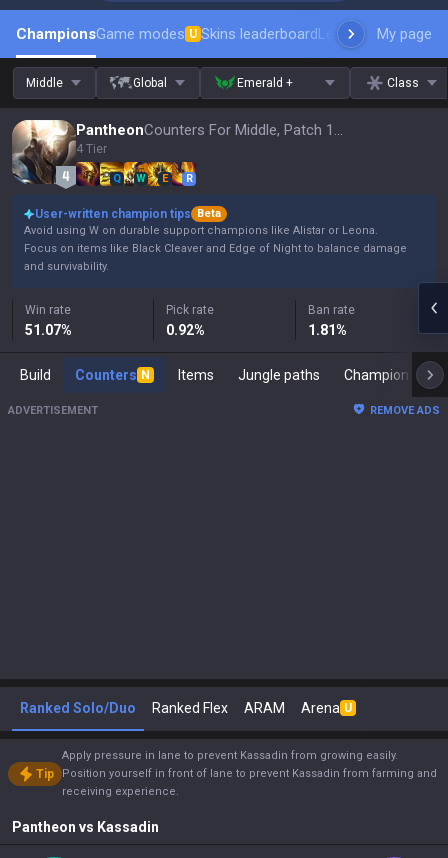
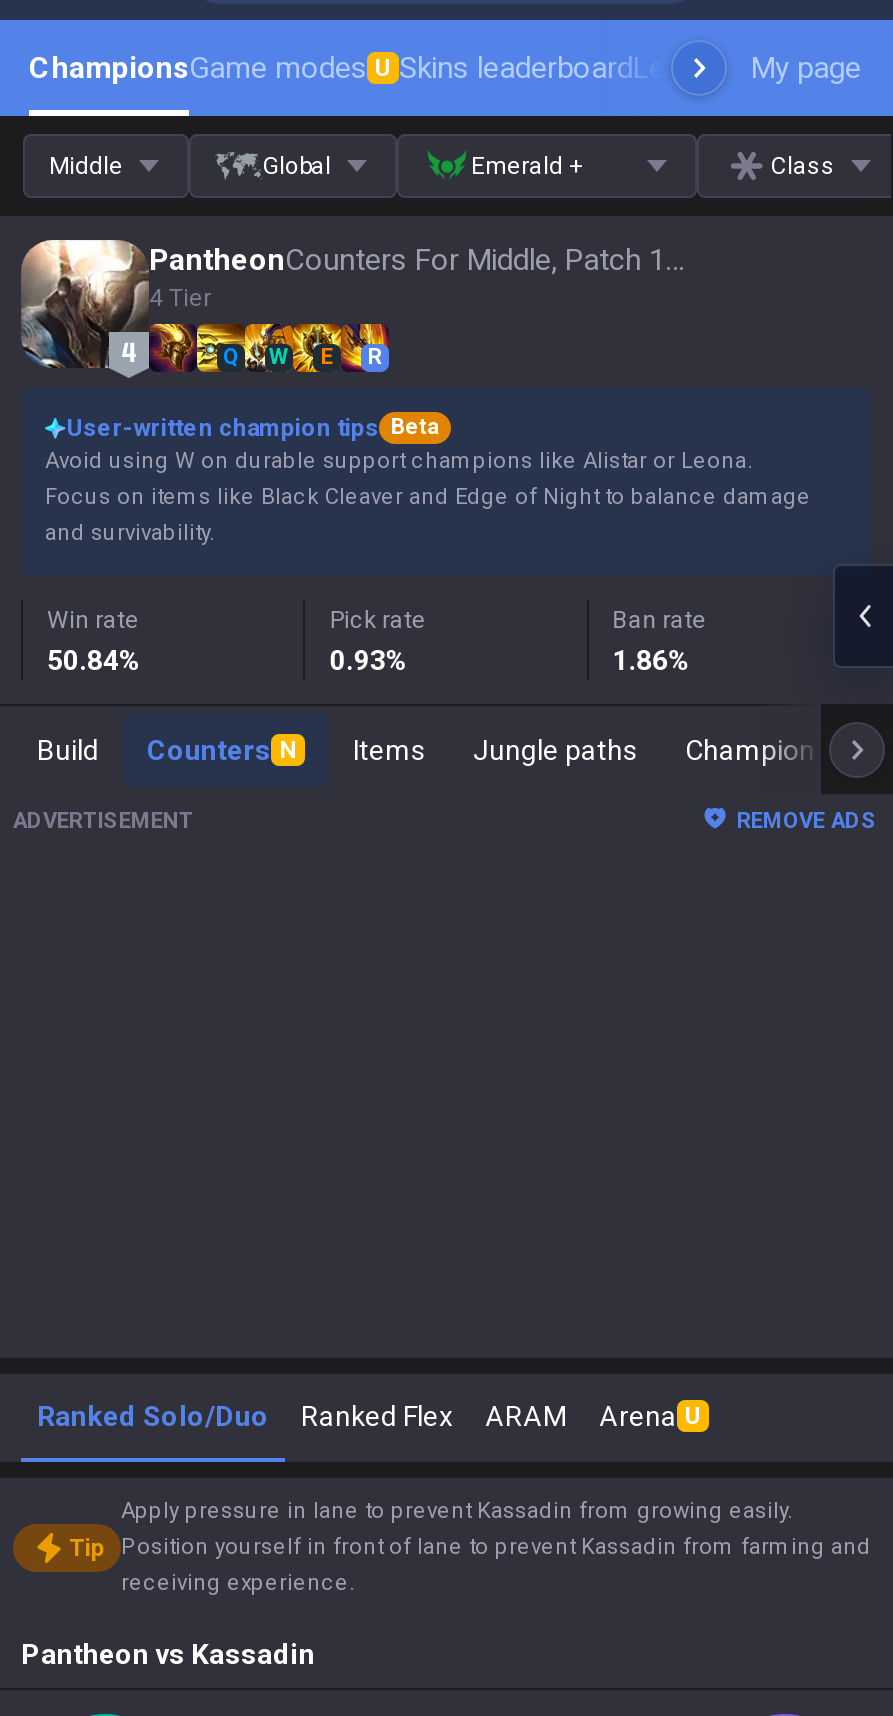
- 51.07%
+ 50.84%

- 0.92%
+ 0.93%

- 1.81%
+ 1.86%
